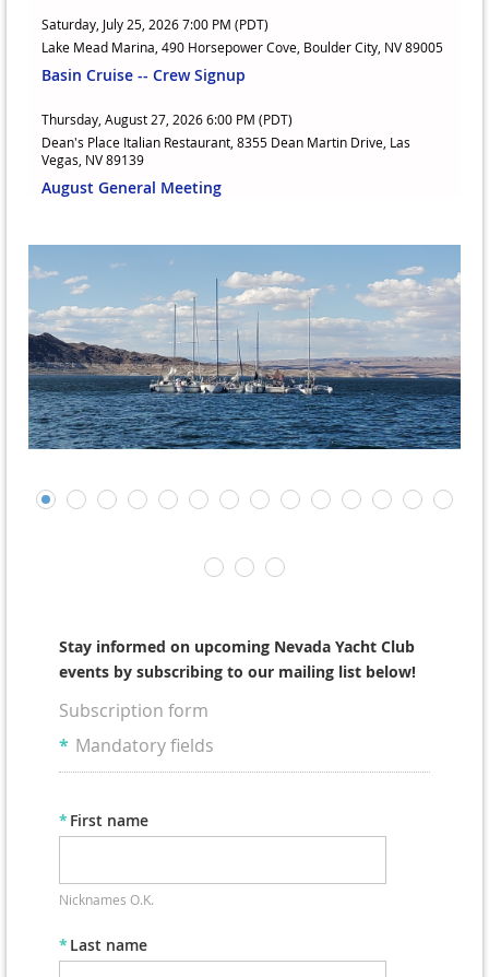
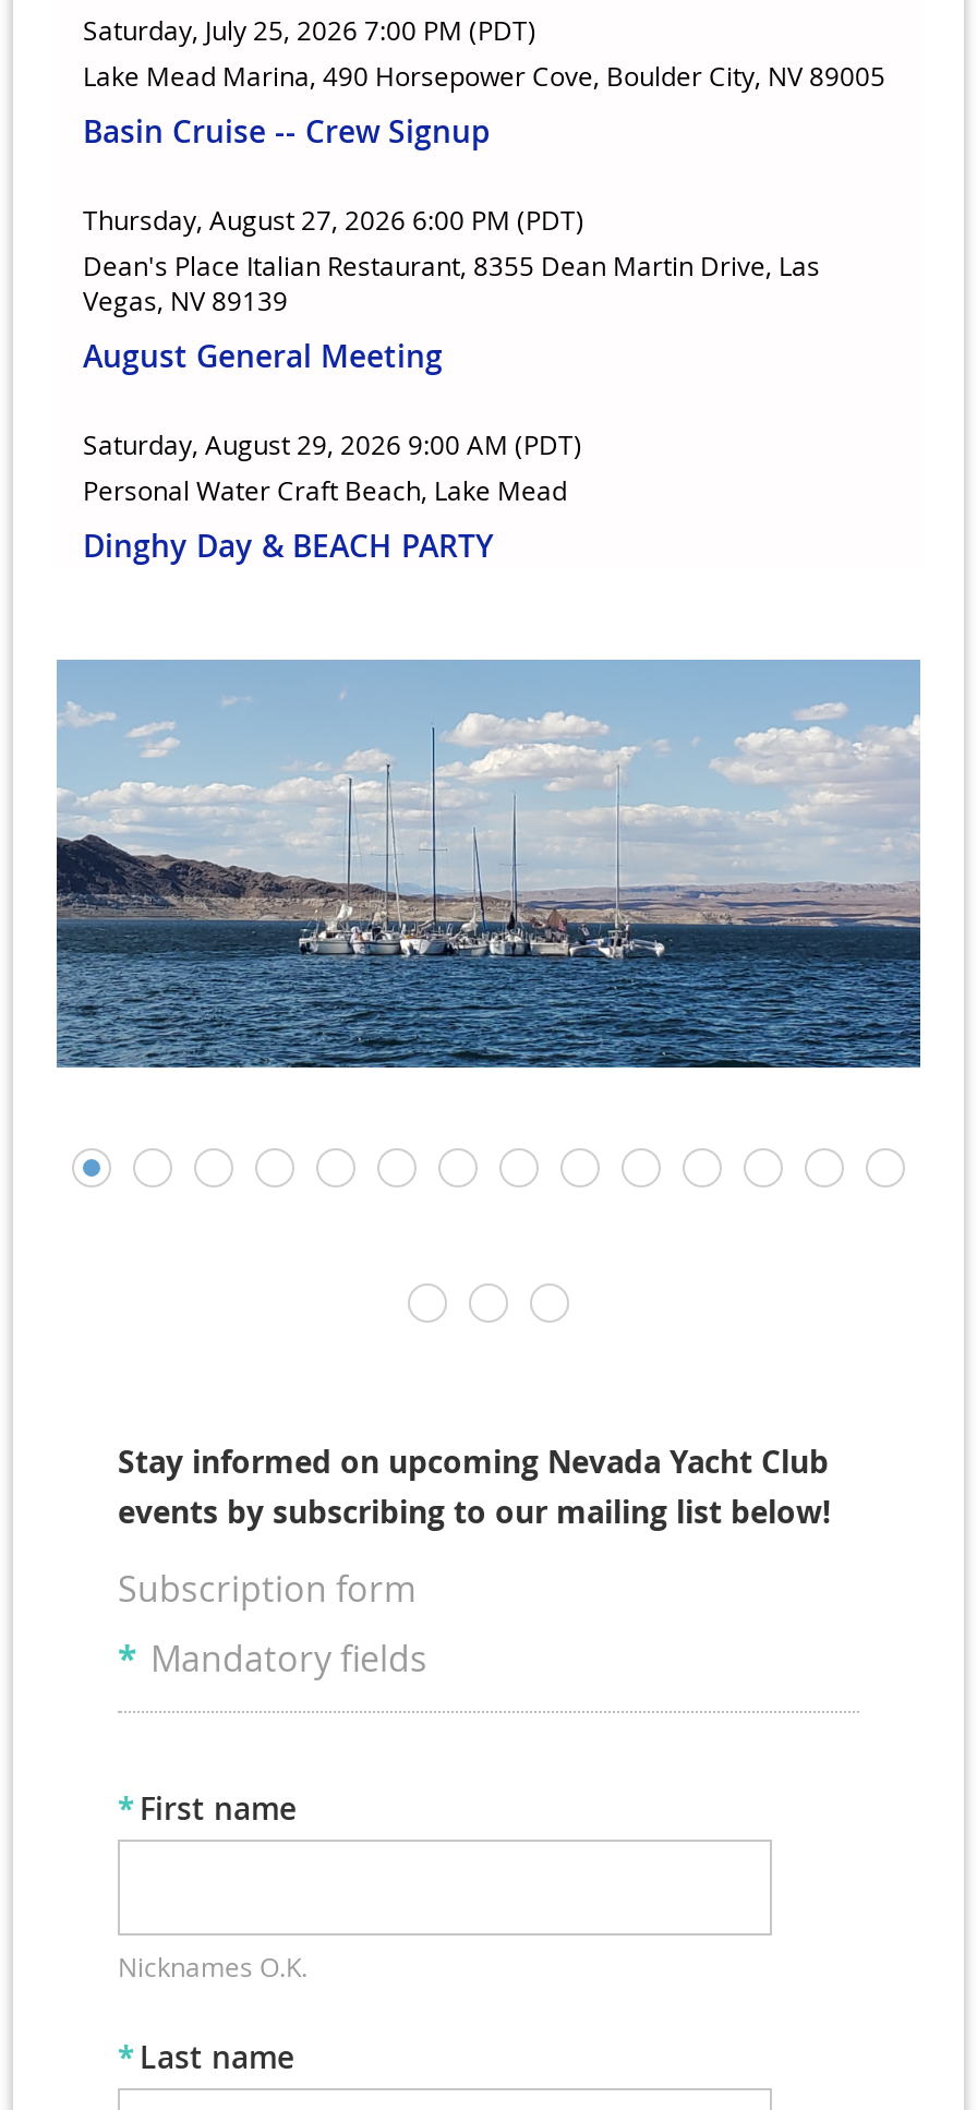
+ Saturday, August 29, 2026 9:00 AM (PDT)
+ Personal Water Craft Beach, Lake Mead
+ Dinghy Day & BEACH PARTY
